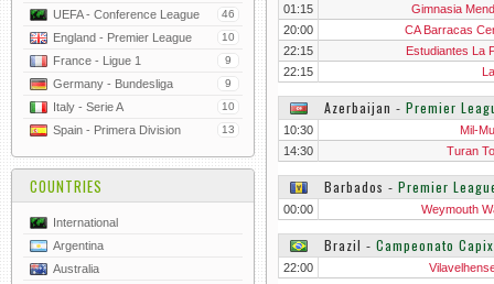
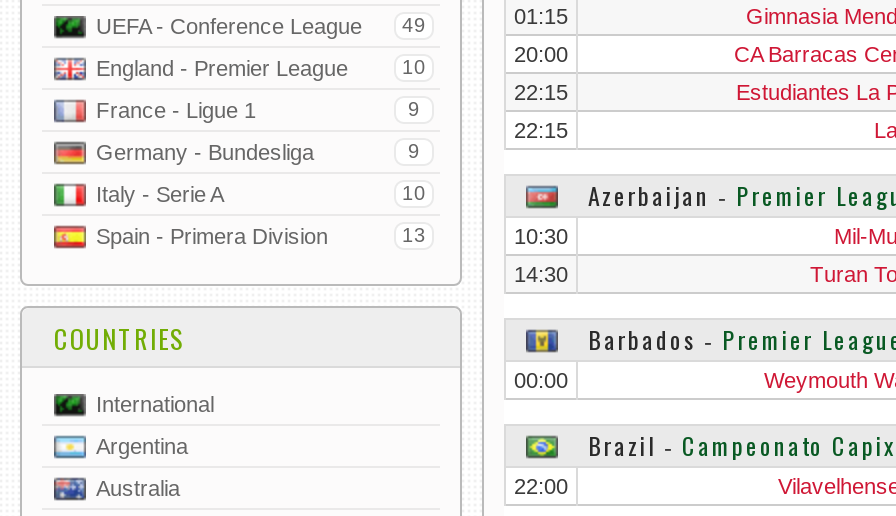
- UEFA - Conference League 46
+ UEFA - Conference League 49
